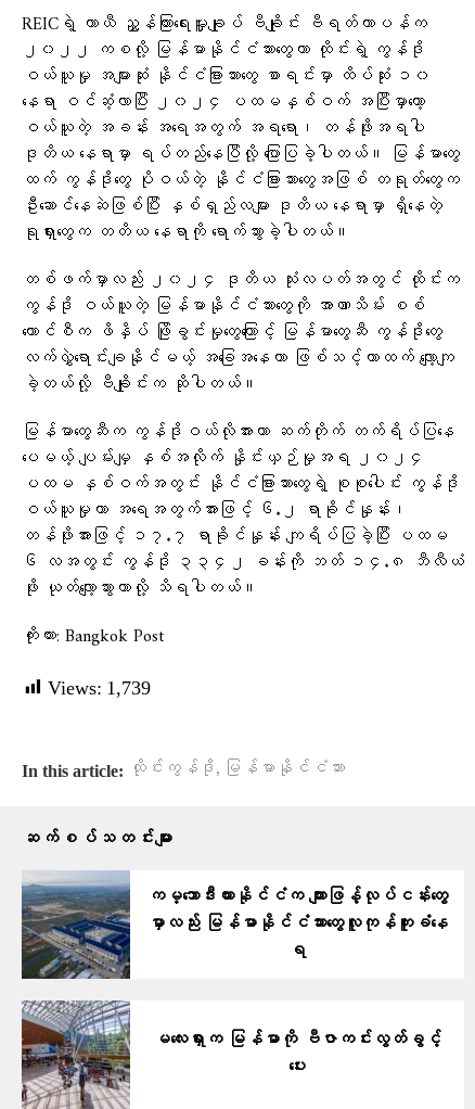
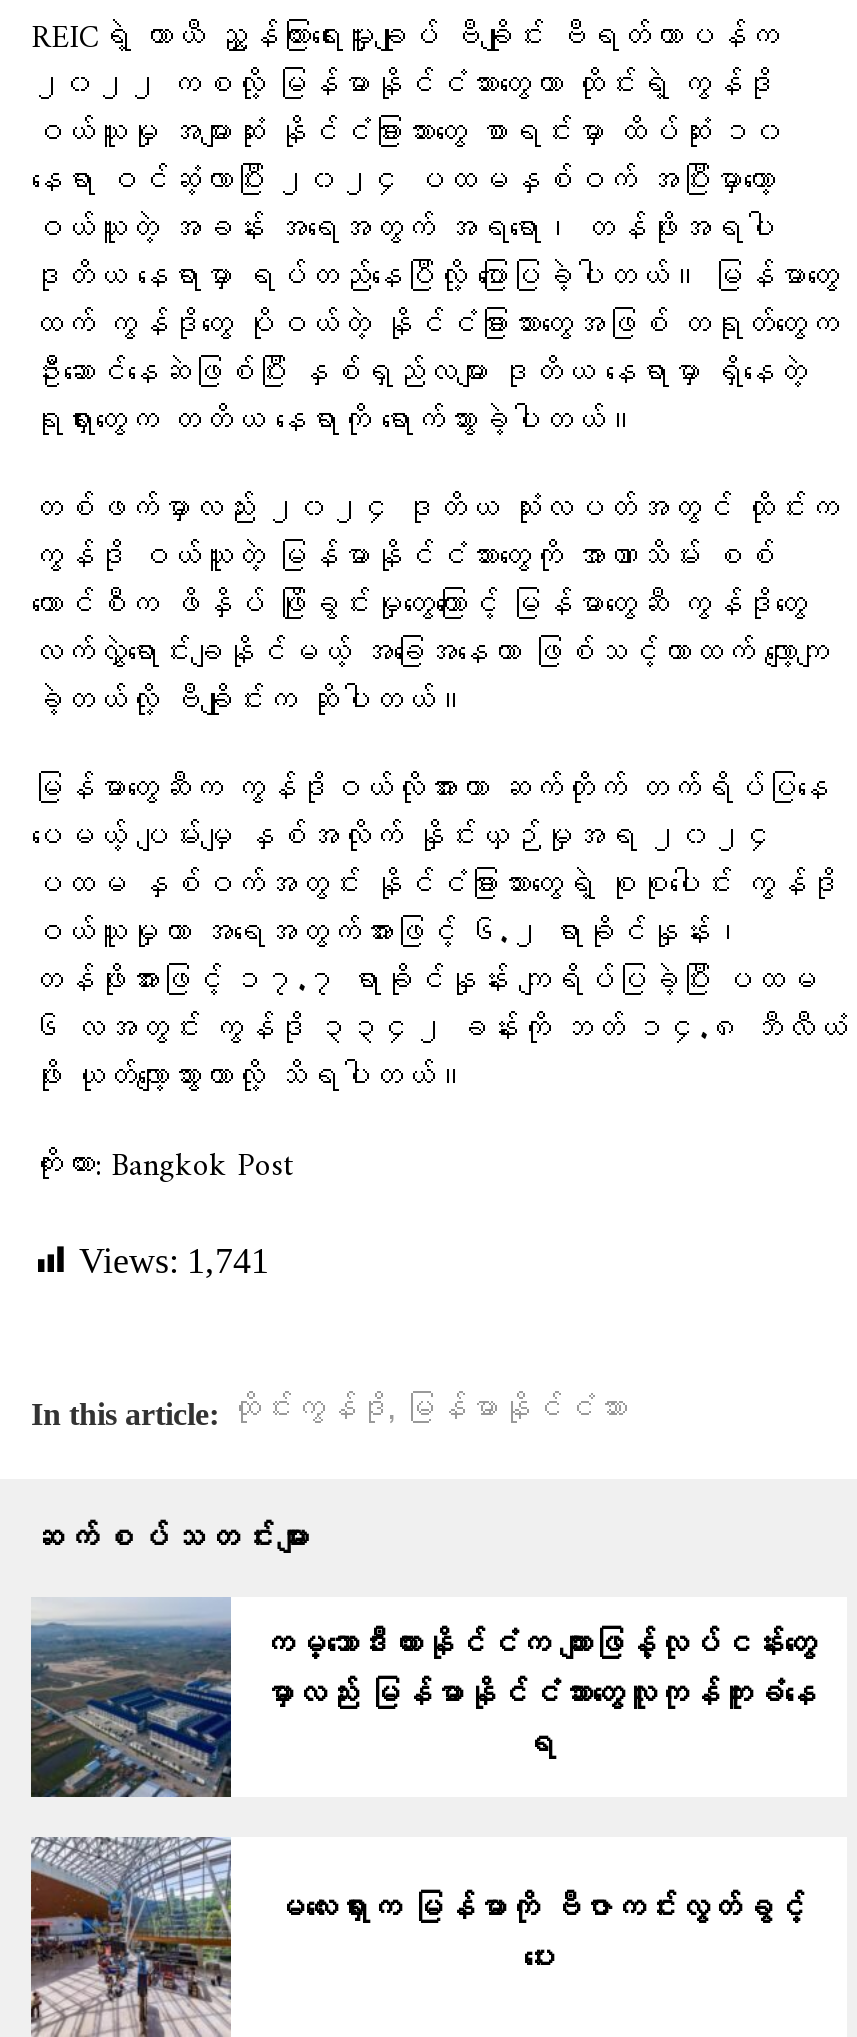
- Views: 1,739
+ Views: 1,741
